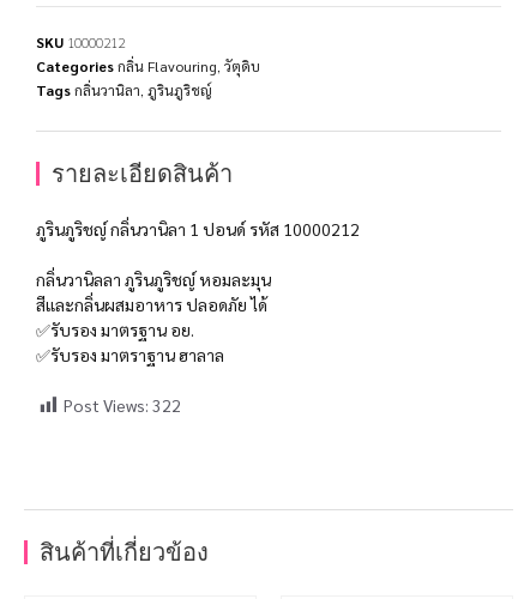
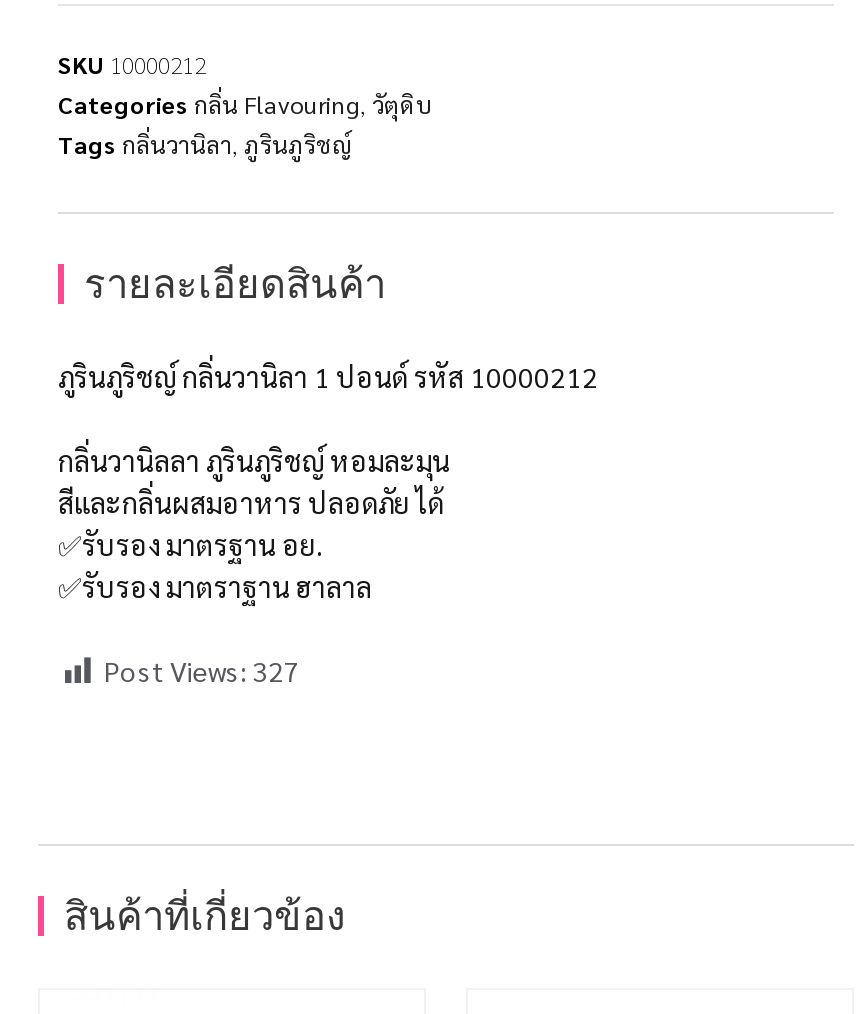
- Post Views: 322
+ Post Views: 327
